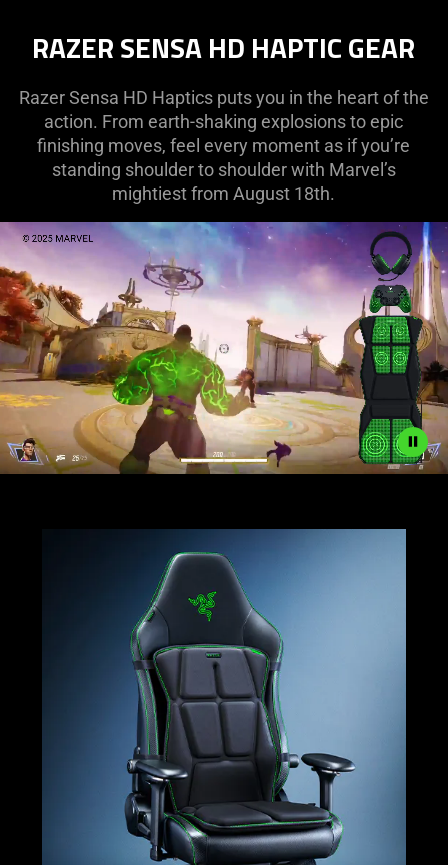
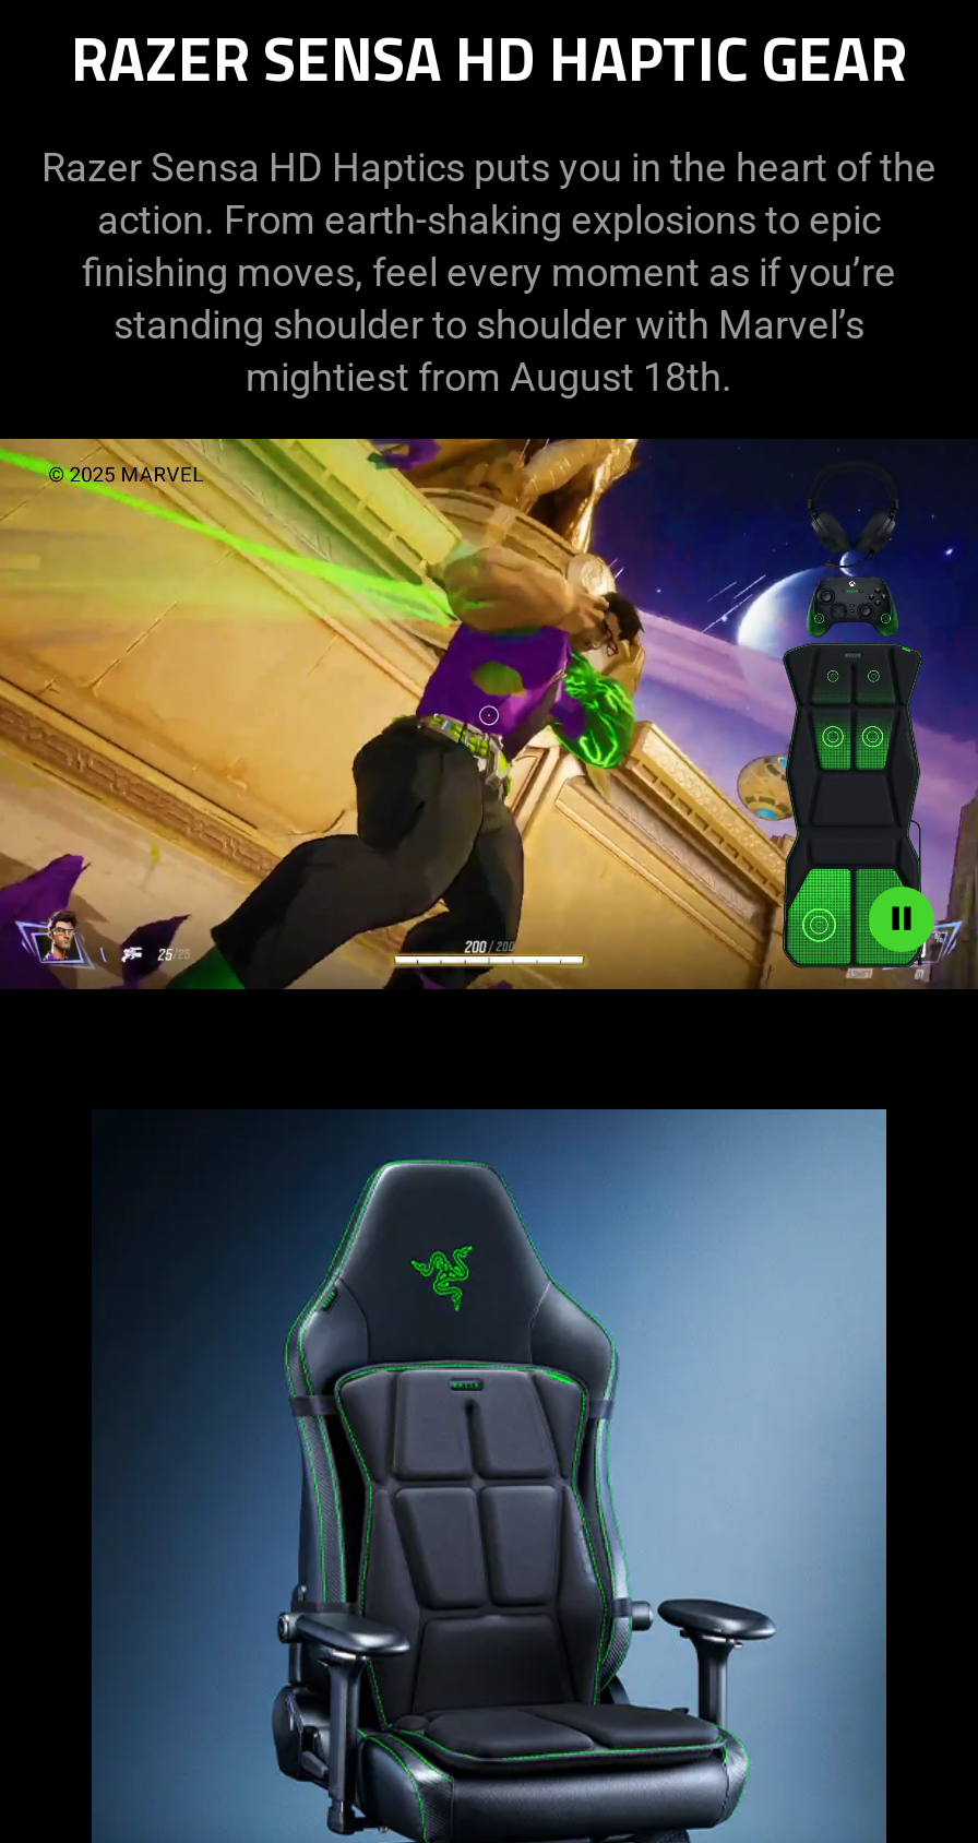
- [image]
+ [image]
